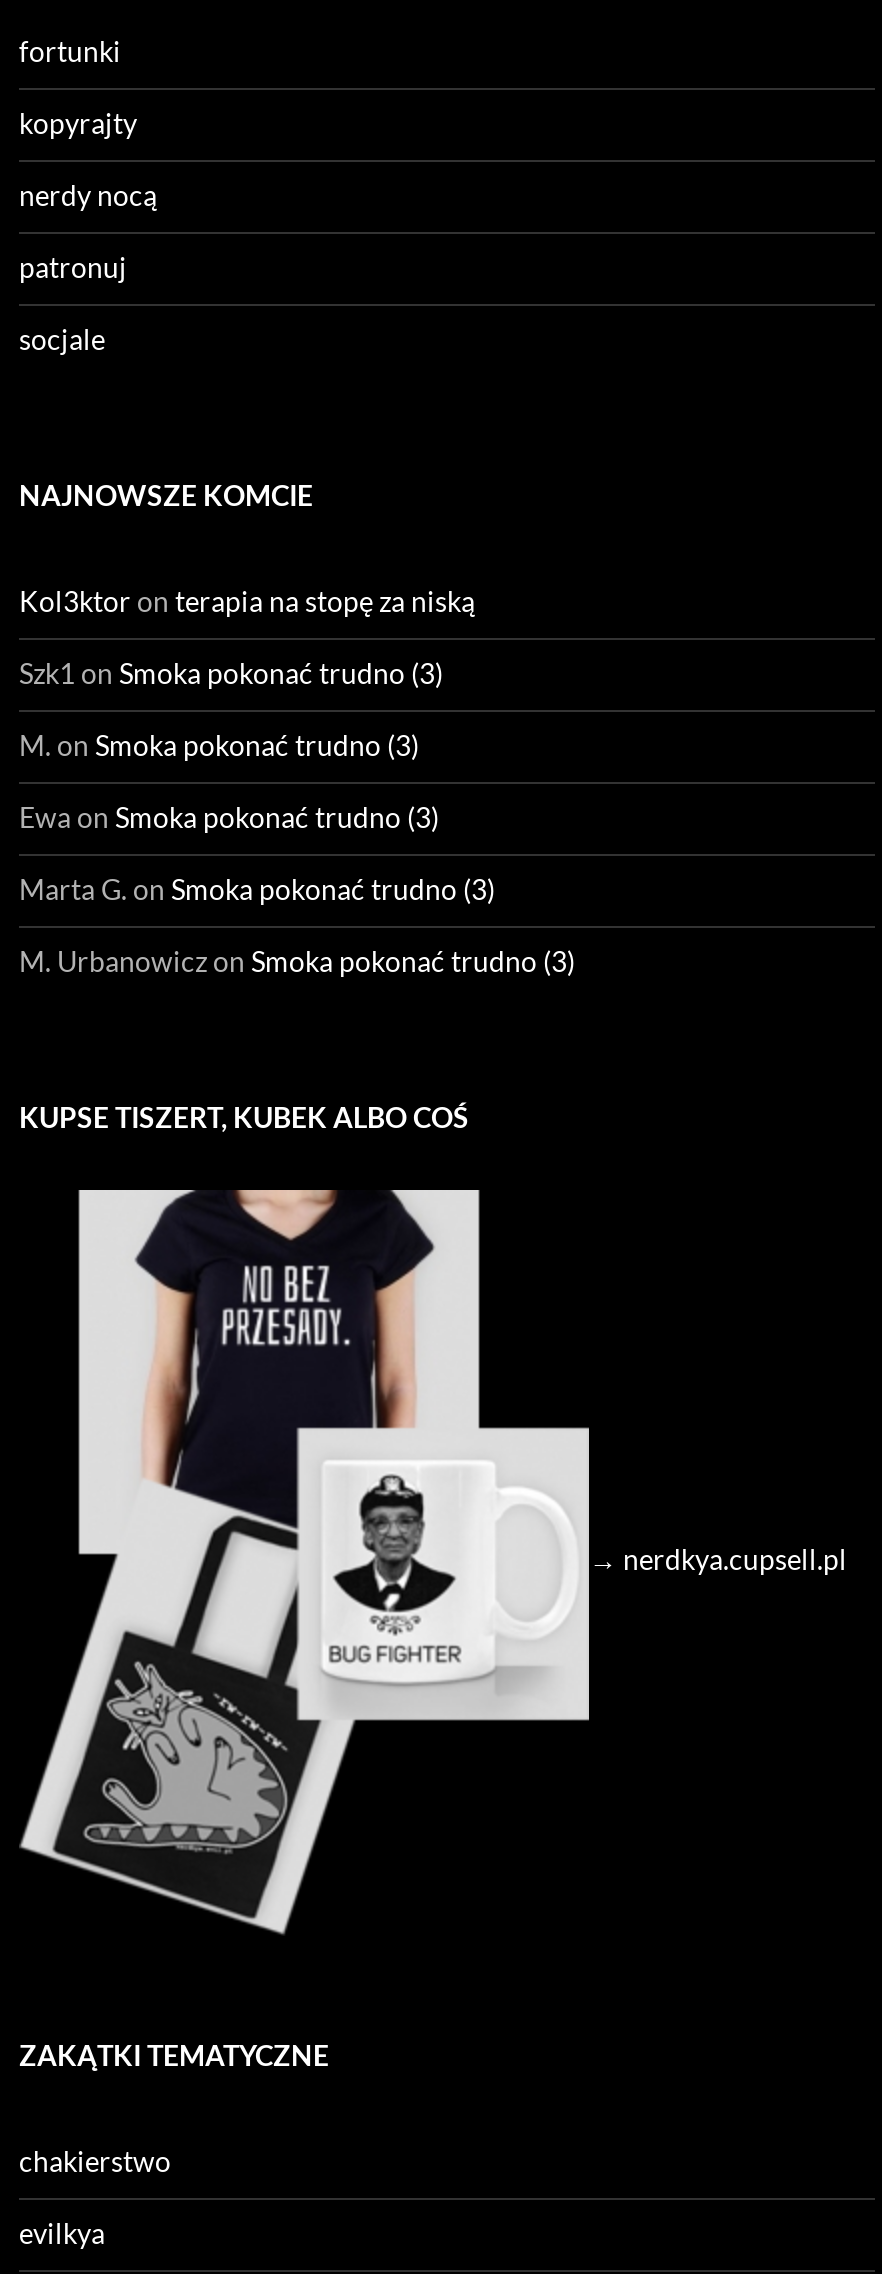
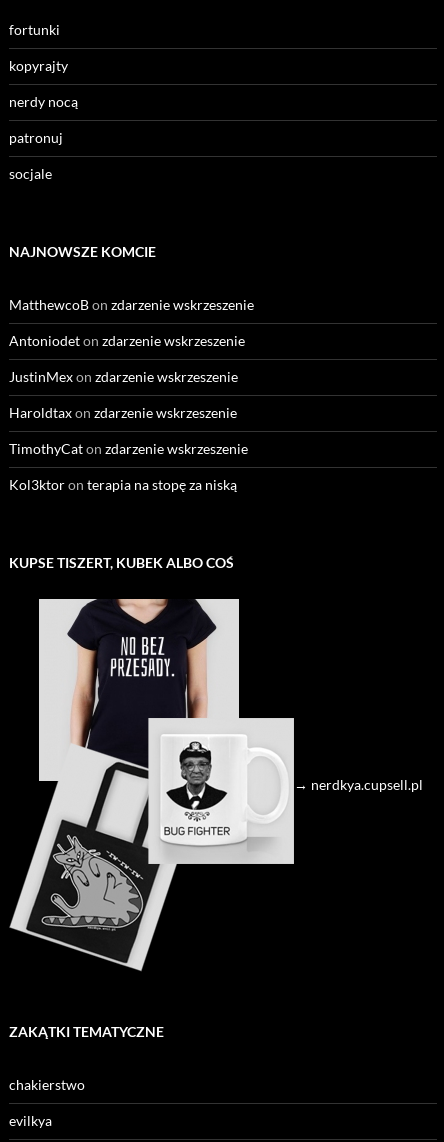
+ MatthewcoB on zdarzenie wskrzeszenie
+ Antoniodet on zdarzenie wskrzeszenie
+ JustinMex on zdarzenie wskrzeszenie
+ Haroldtax on zdarzenie wskrzeszenie
+ TimothyCat on zdarzenie wskrzeszenie

moved down: Kol3ktor on terapia na stopę za niską

- Szk1 on Smoka pokonać trudno (3)
- M. on Smoka pokonać trudno (3)
- Ewa on Smoka pokonać trudno (3)
- Marta G. on Smoka pokonać trudno (3)
- M. Urbanowicz on Smoka pokonać trudno (3)
